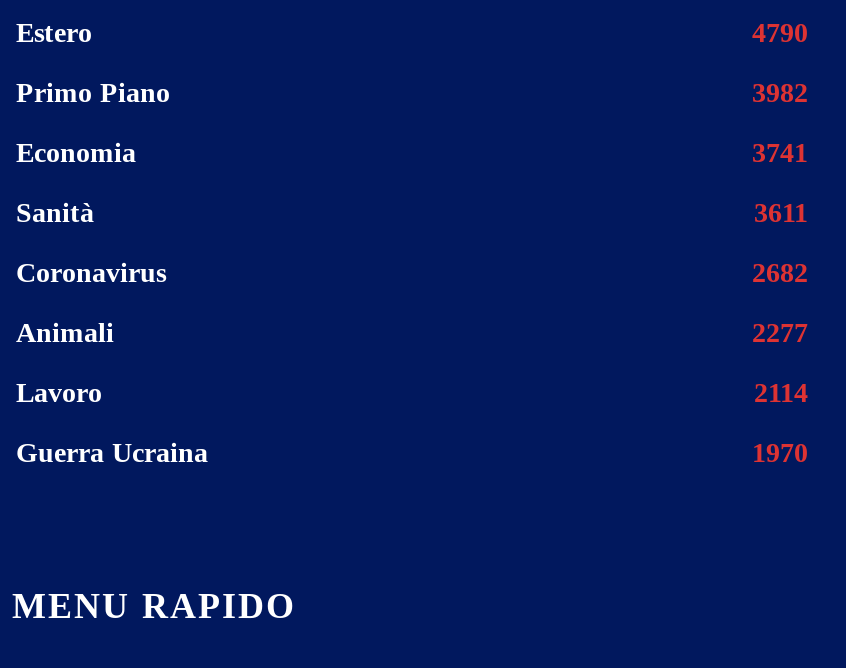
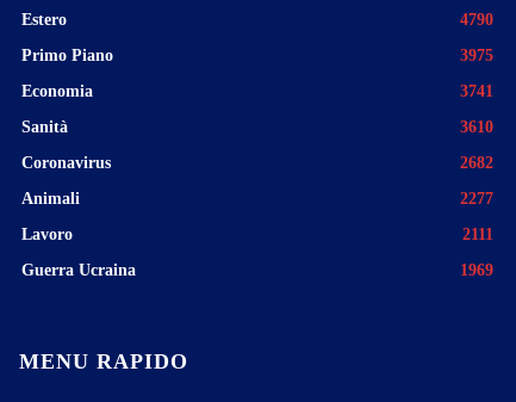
- 3982
+ 3975

- 3611
+ 3610

- 2114
+ 2111

- 1970
+ 1969
